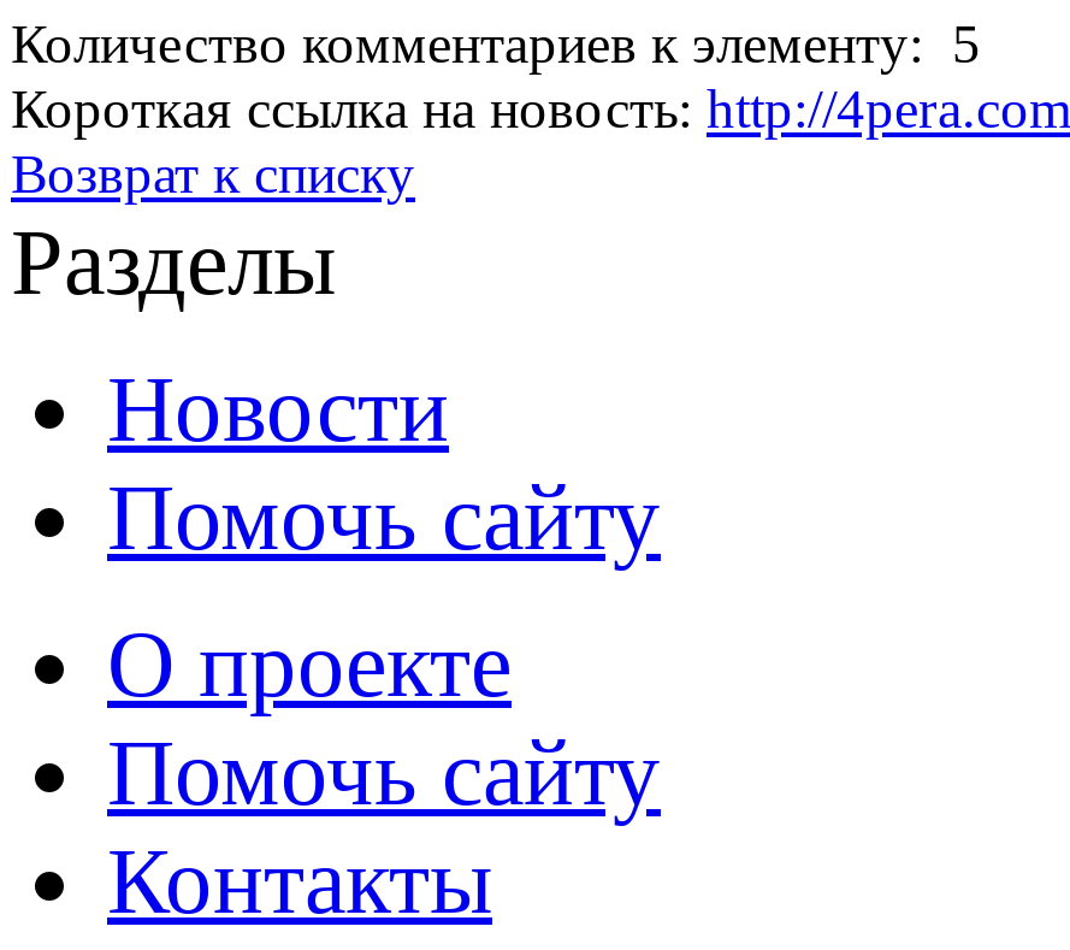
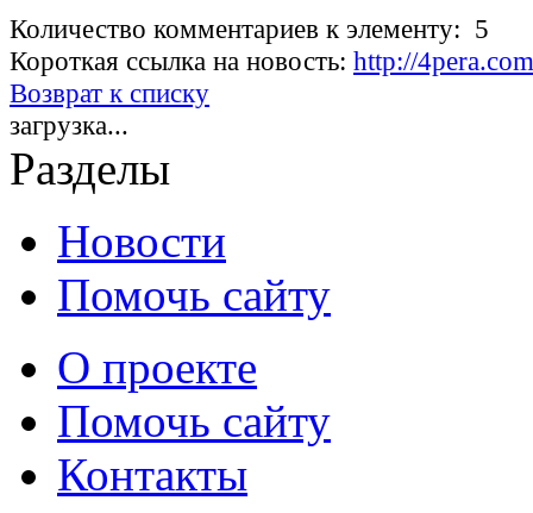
+ загрузка...
